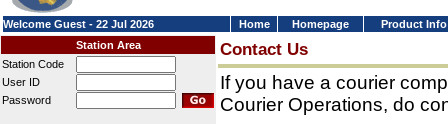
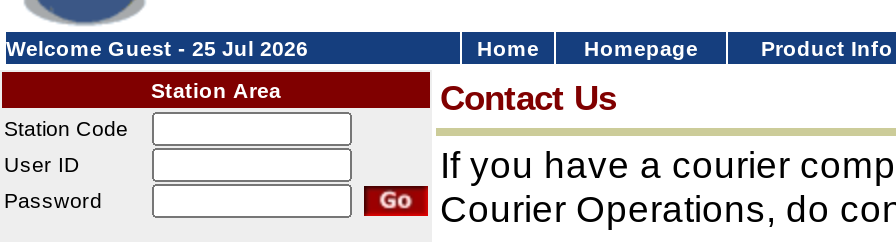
- Welcome Guest - 22 Jul 2026
+ Welcome Guest - 25 Jul 2026
